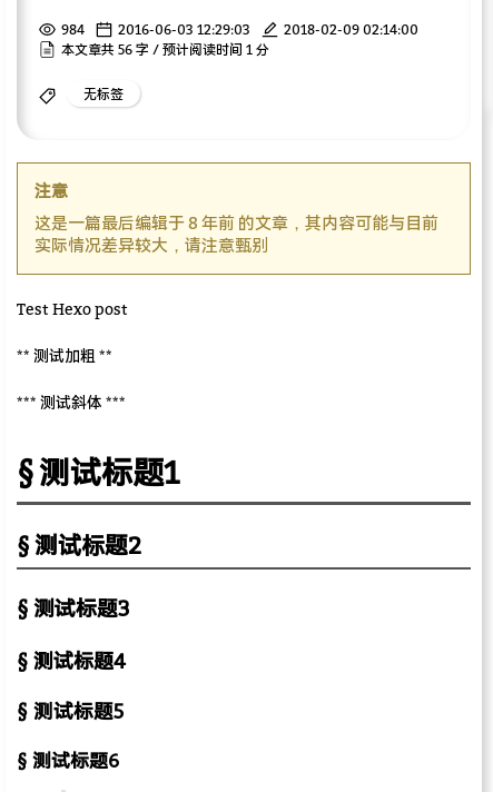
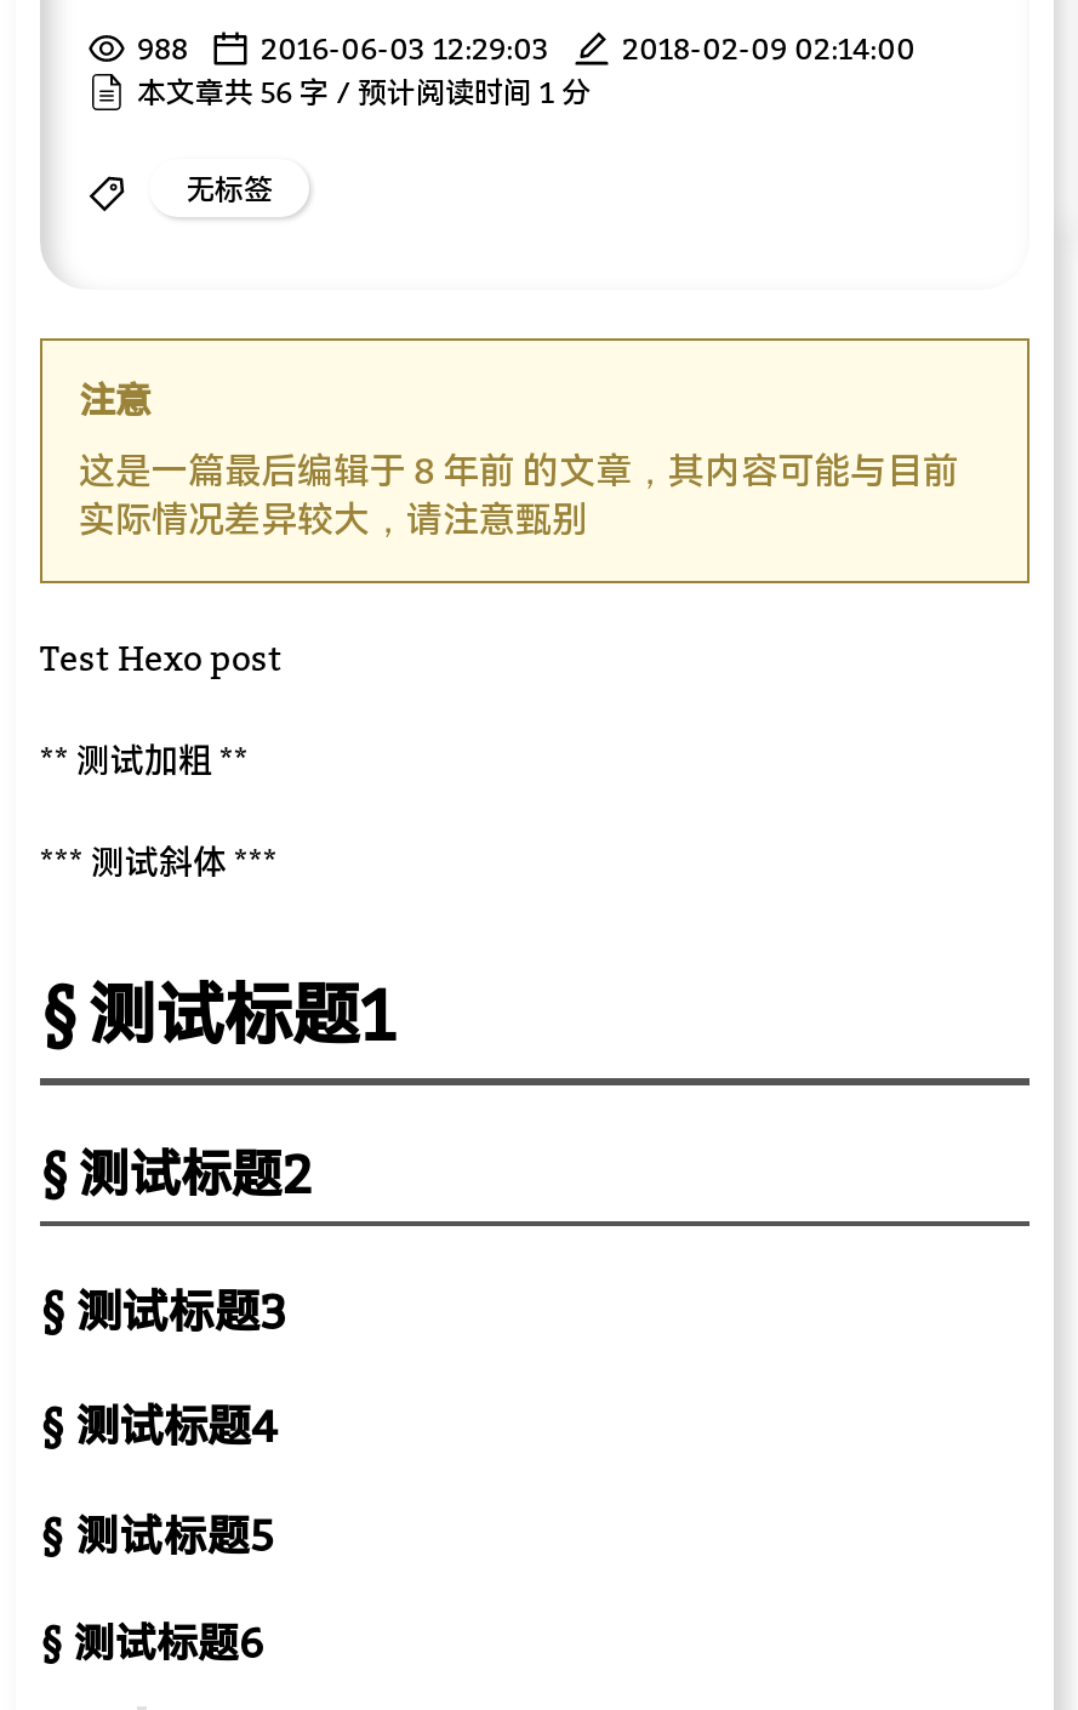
- 984 2016-06-03 12:29:03 2018-02-09 02:14:00
+ 988 2016-06-03 12:29:03 2018-02-09 02:14:00
